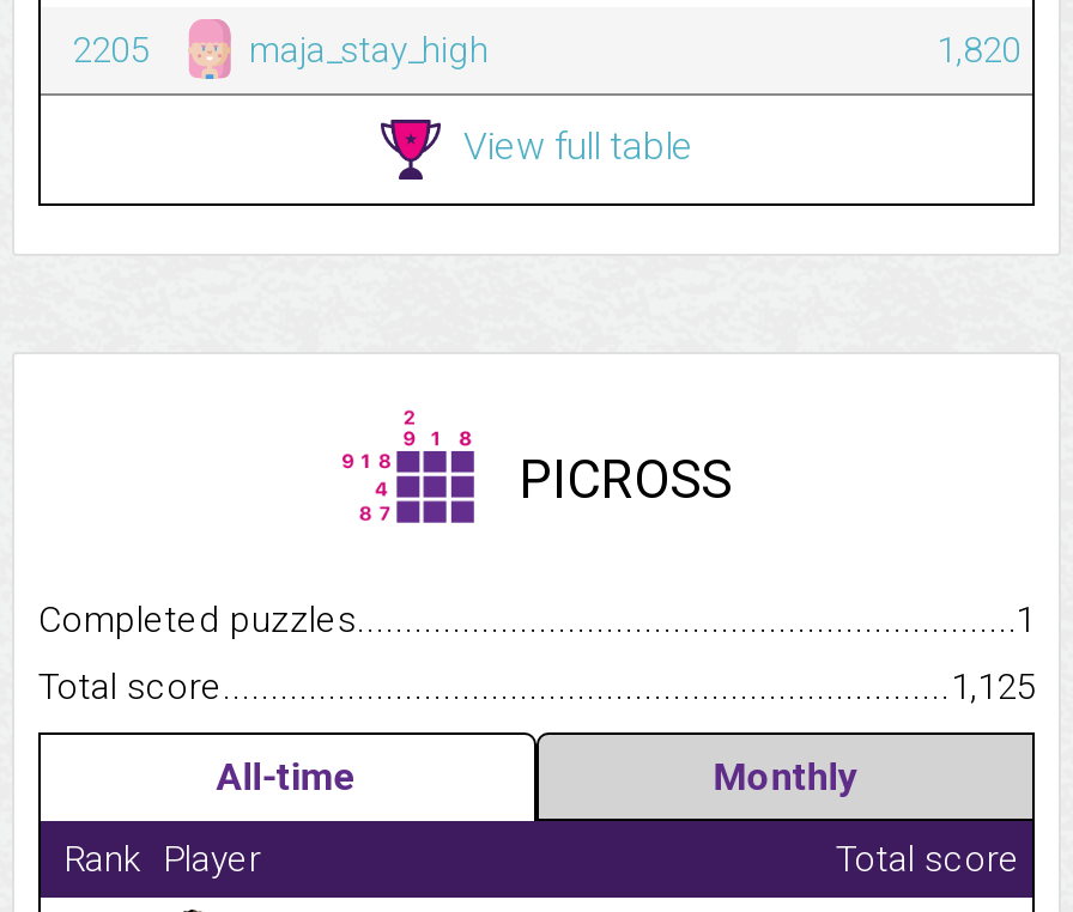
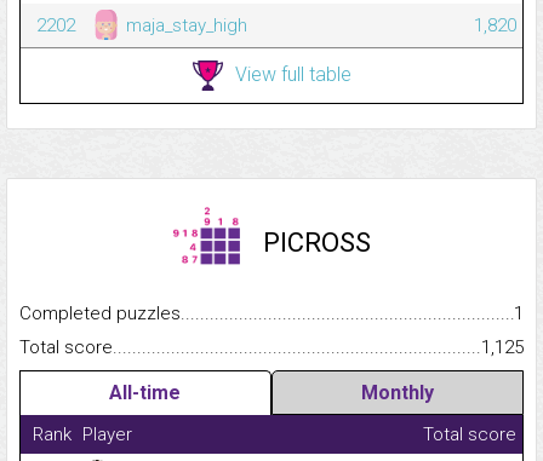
- 2205
+ 2202
